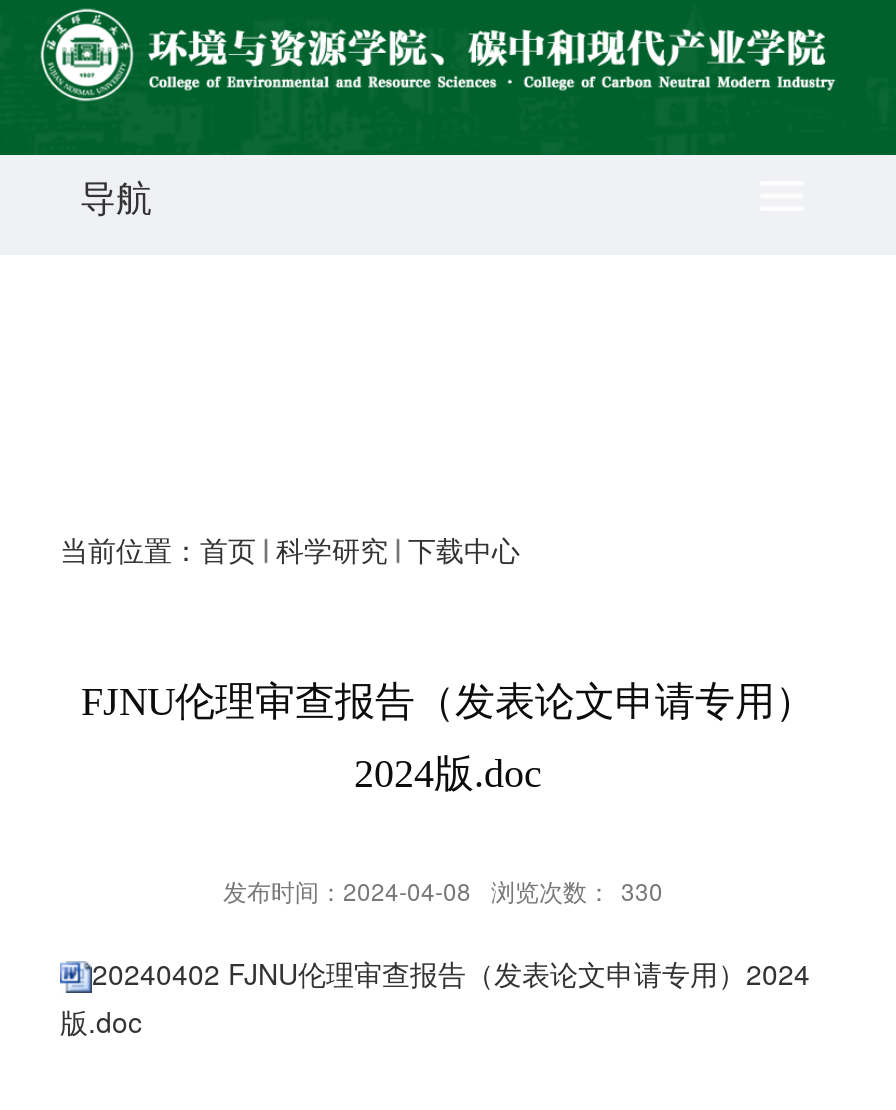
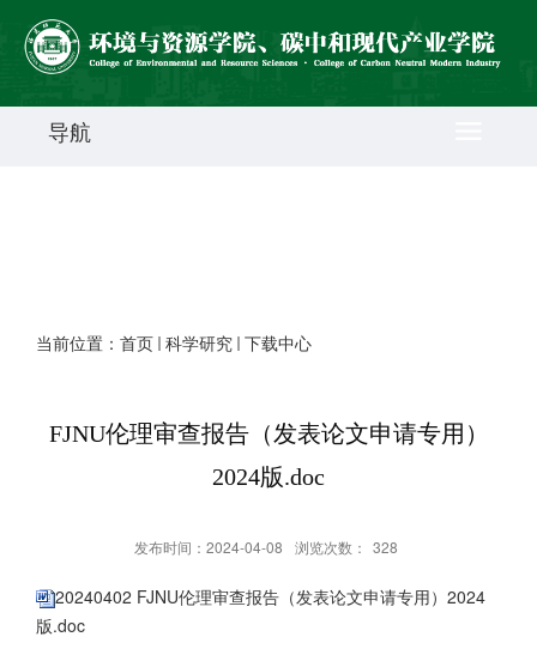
- 发布时间：2024-04-08 浏览次数： 330
+ 发布时间：2024-04-08 浏览次数： 328
